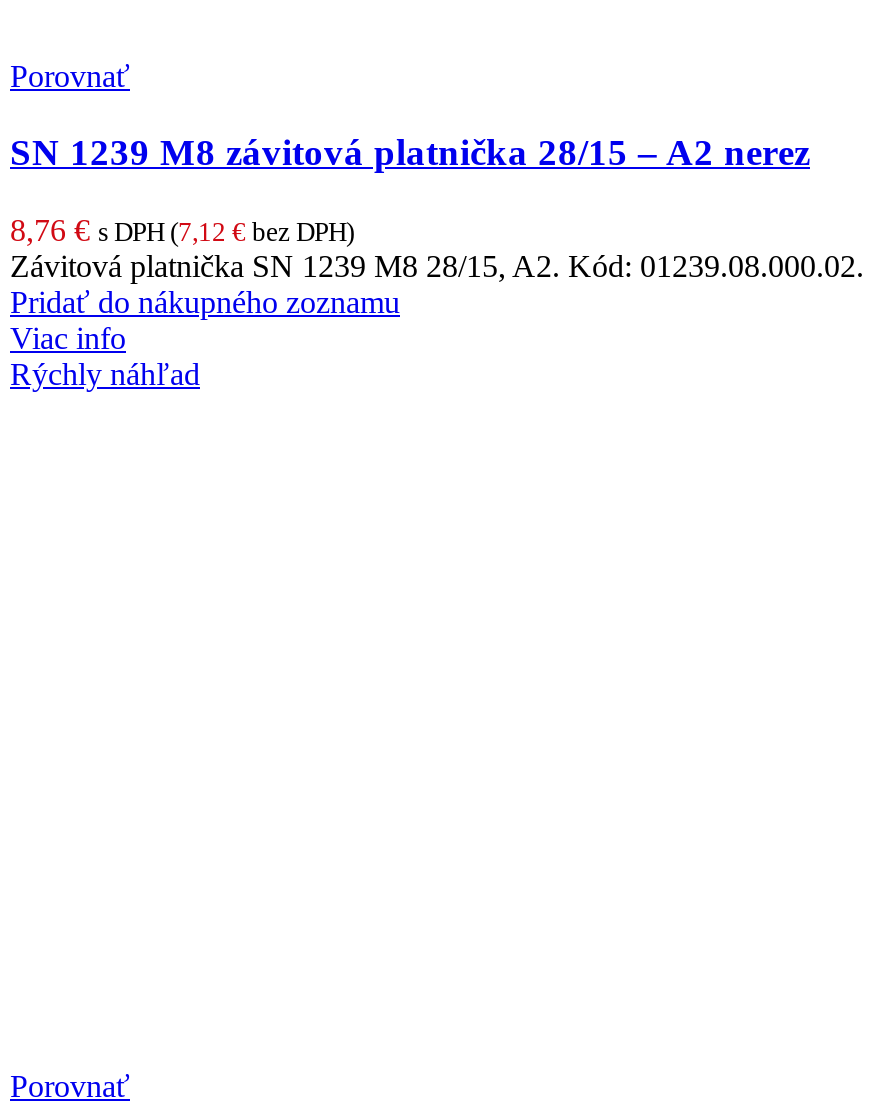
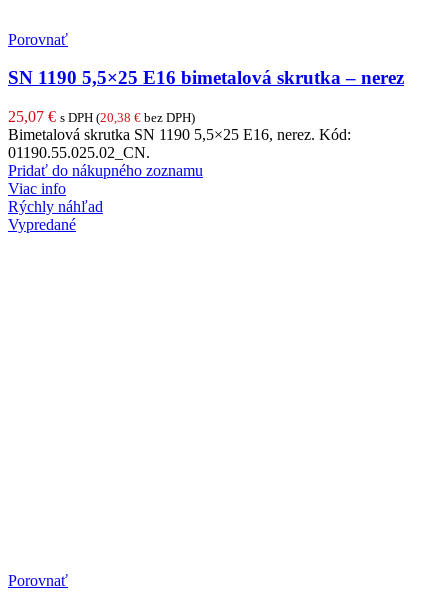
- SN 1239 M8 závitová platnička 28/15 – A2 nerez
+ SN 1190 5,5×25 E16 bimetalová skrutka – nerez

- 8,76 € s DPH (7,12 €bez DPH)
- Závitová platnička SN 1239 M8 28/15, A2. Kód: 01239.08.000.02.
+ 25,07 € s DPH (20,38 €bez DPH)
+ Bimetalová skrutka SN 1190 5,5×25 E16, nerez. Kód:
+ 01190.55.025.02_CN.

+ Vypredané
